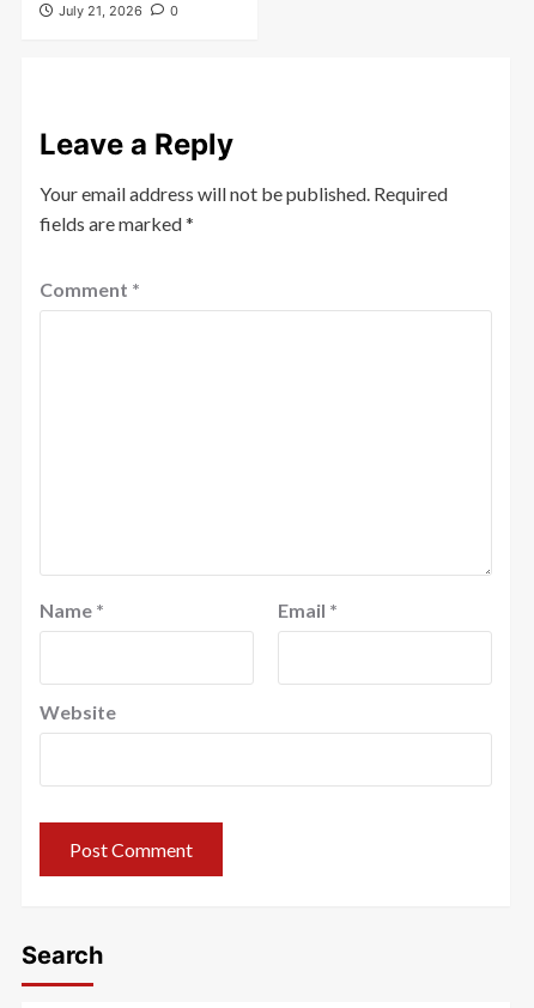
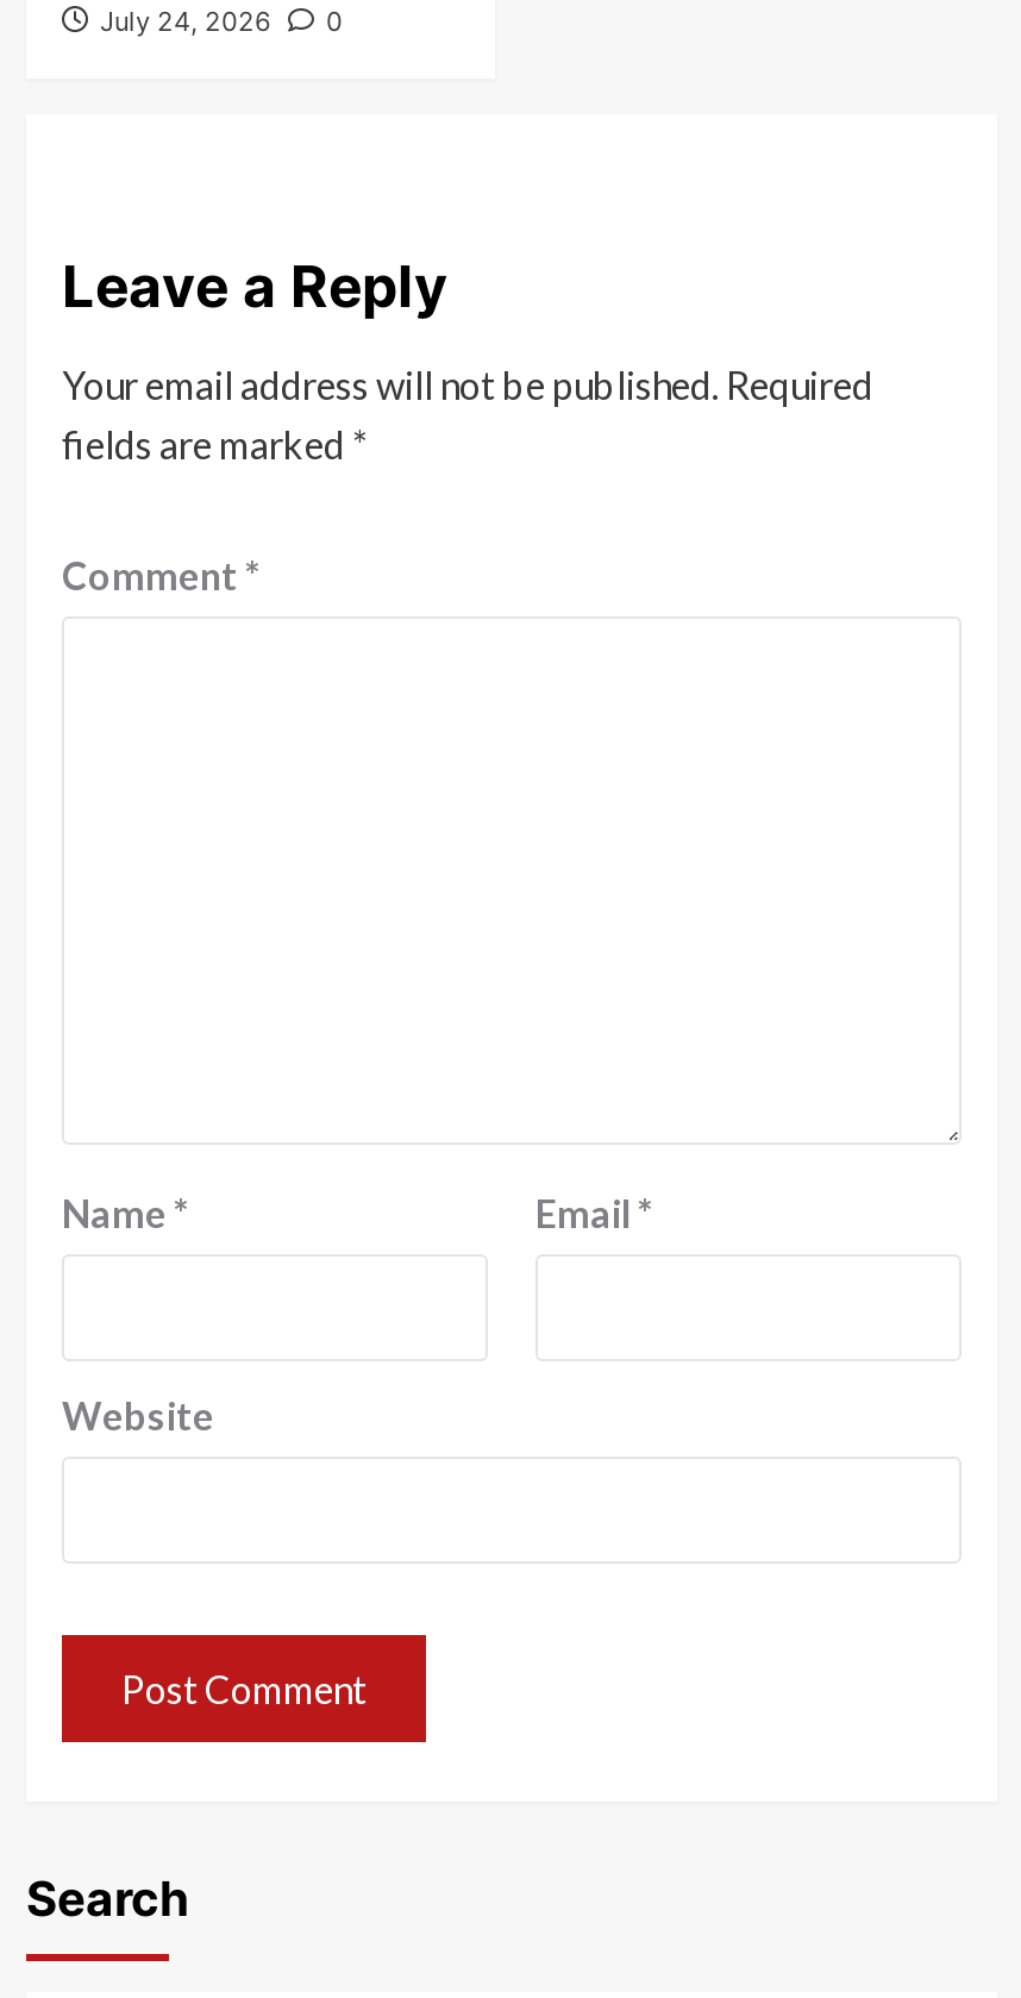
- July 21, 2026 0
+ July 24, 2026 0
